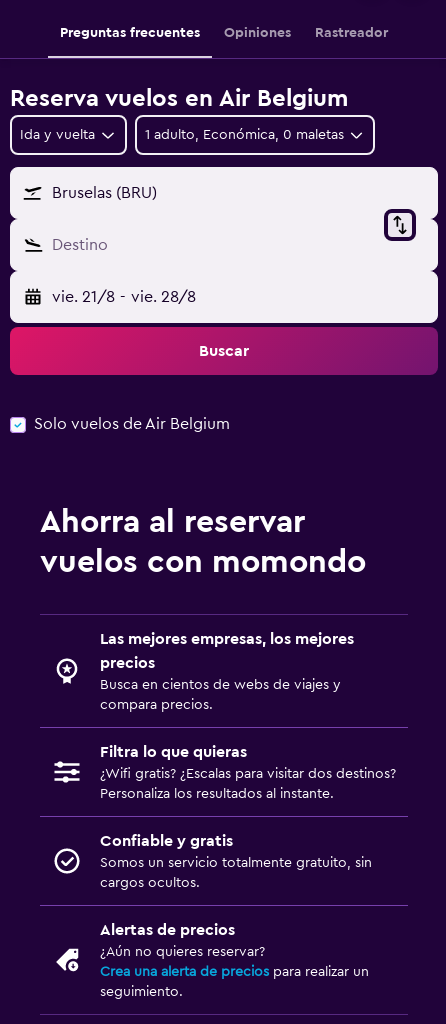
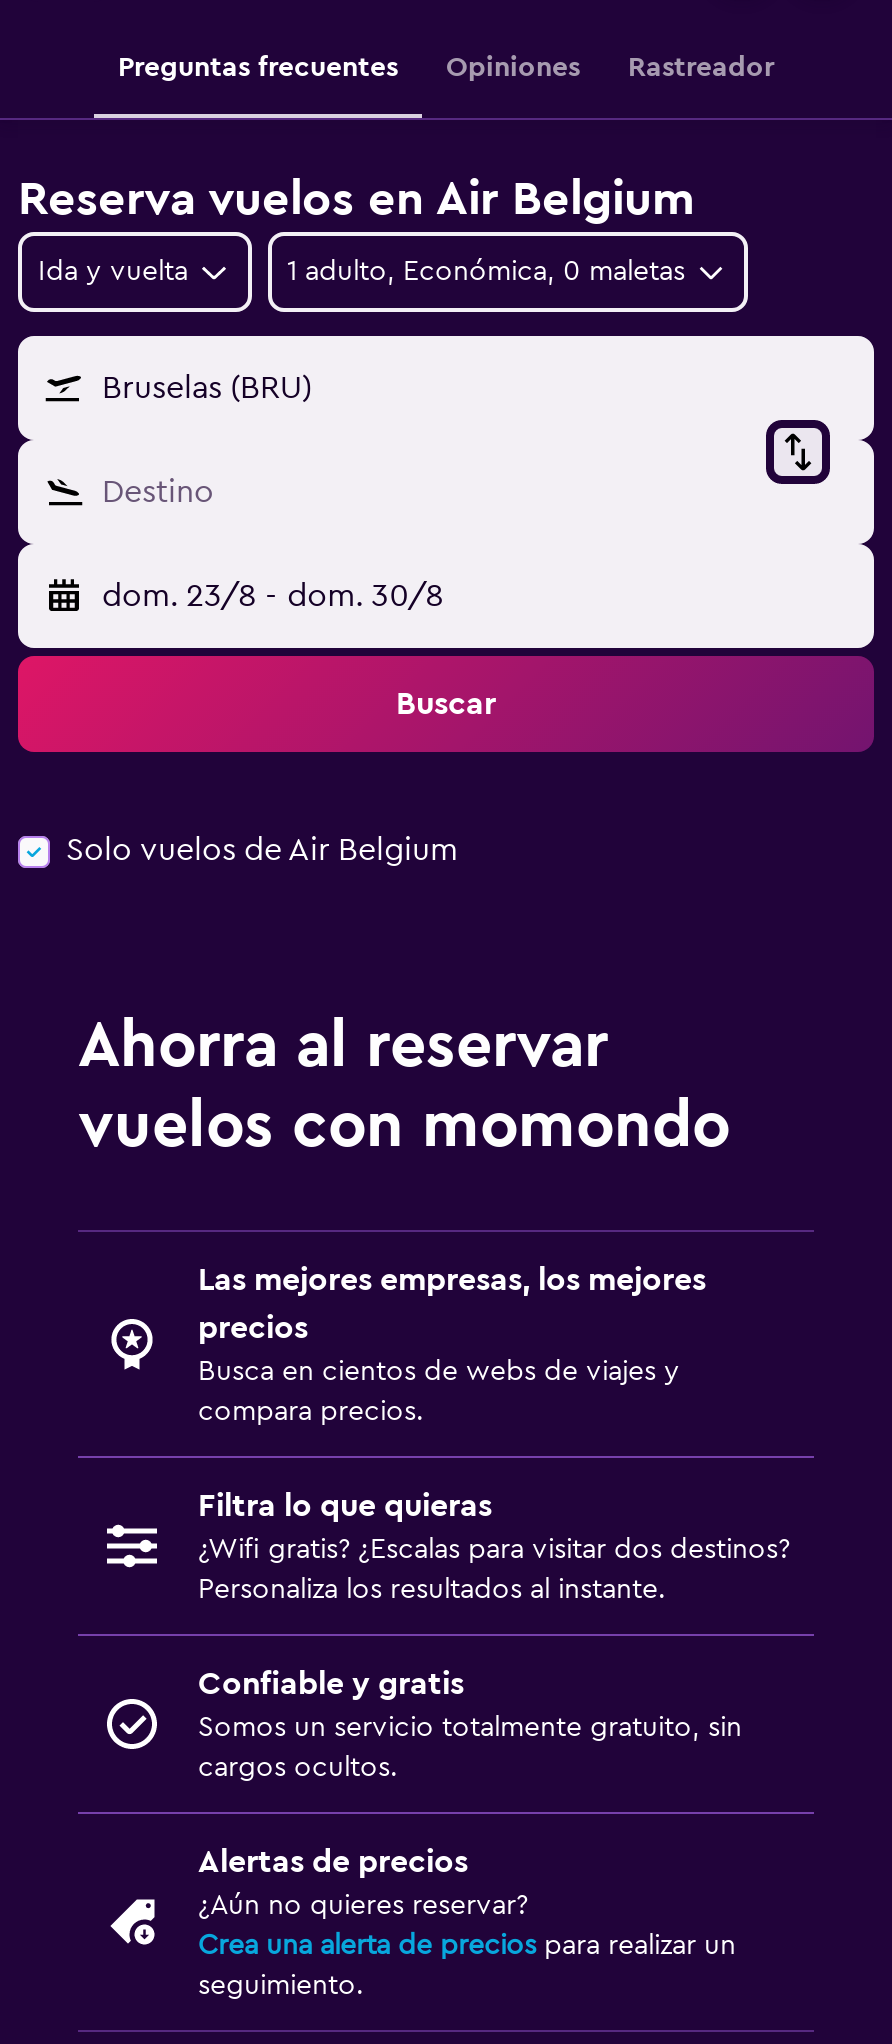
- vie. 21/8 - vie. 28/8
+ dom. 23/8 - dom. 30/8
